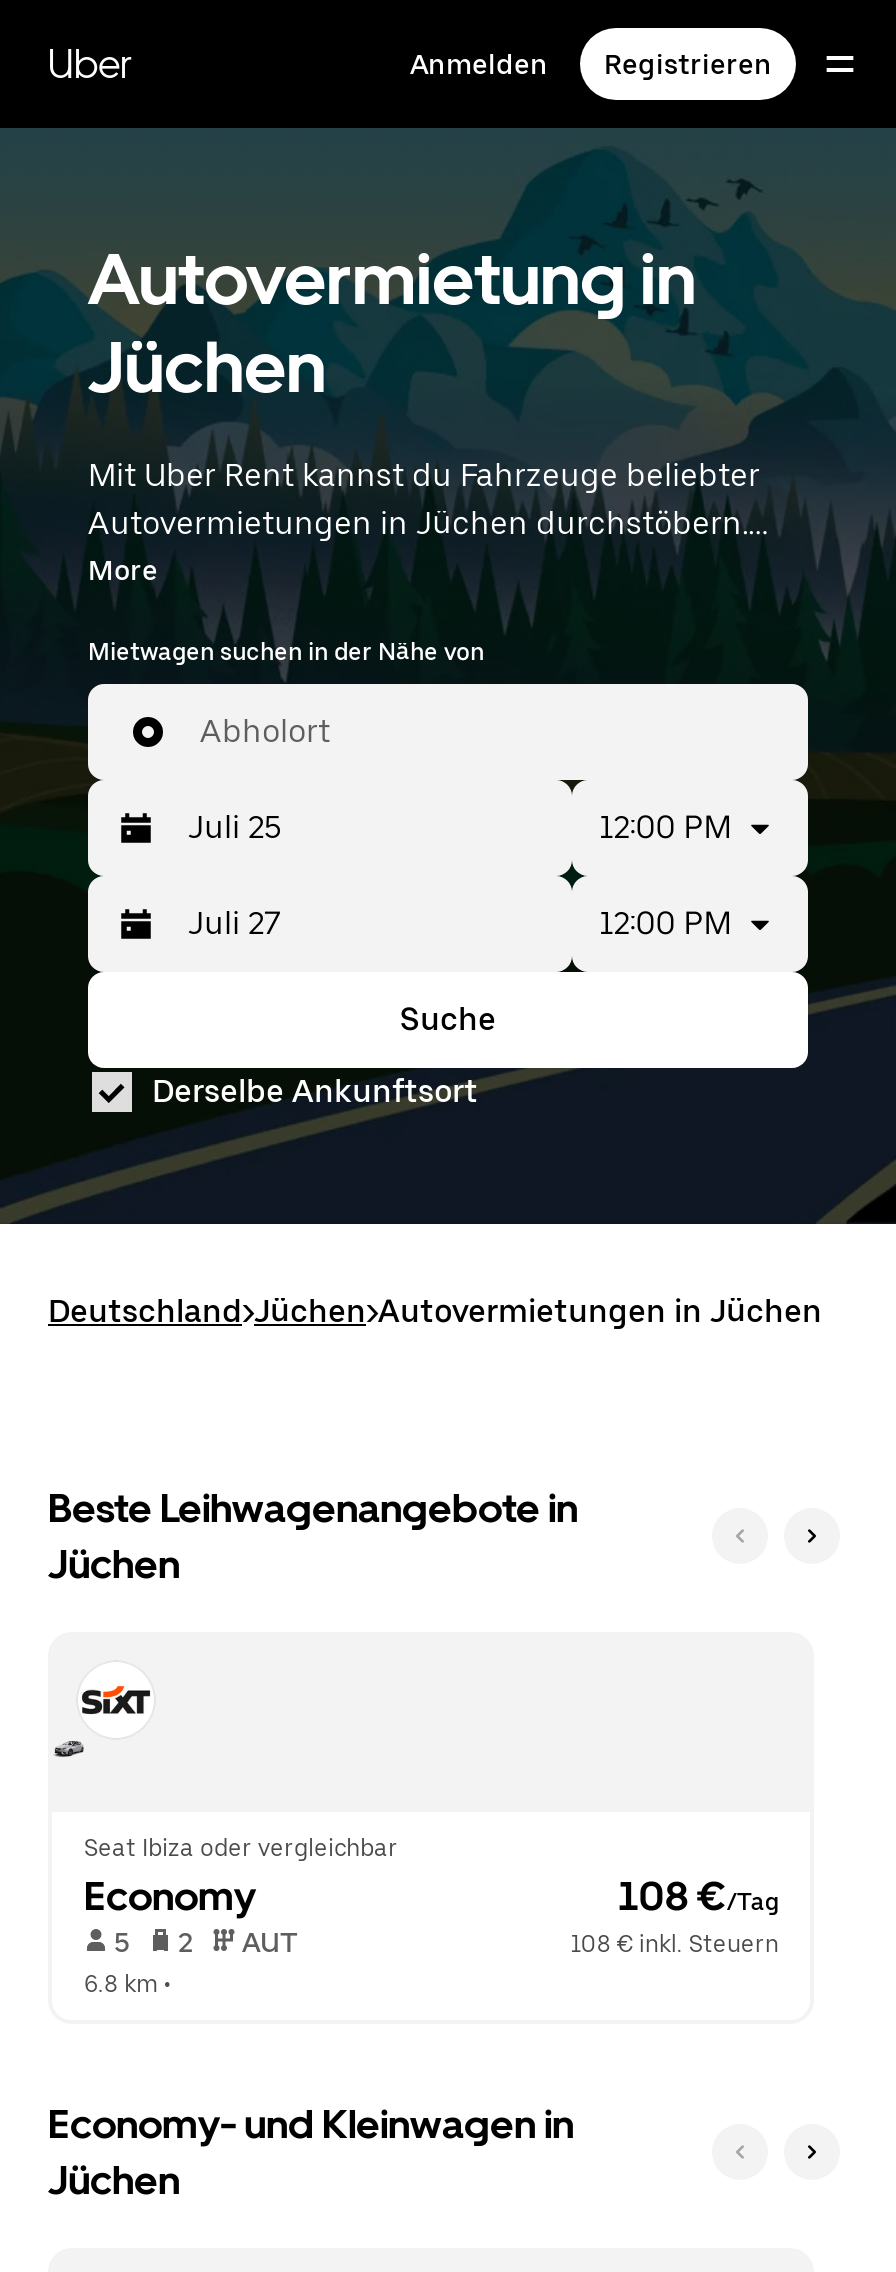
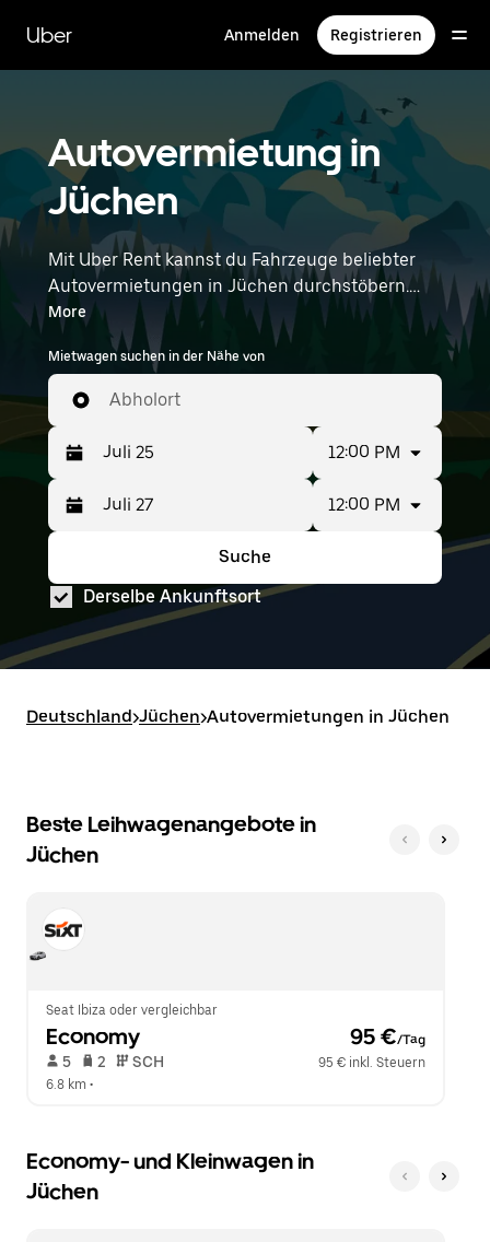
- 108 €/Tag
+ 95 €/Tag

- AUT
- 108 € inkl. Steuern
+ SCH
+ 95 € inkl. Steuern
